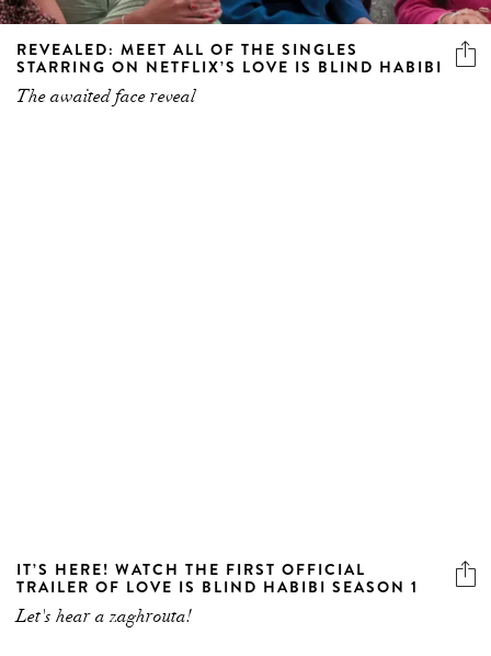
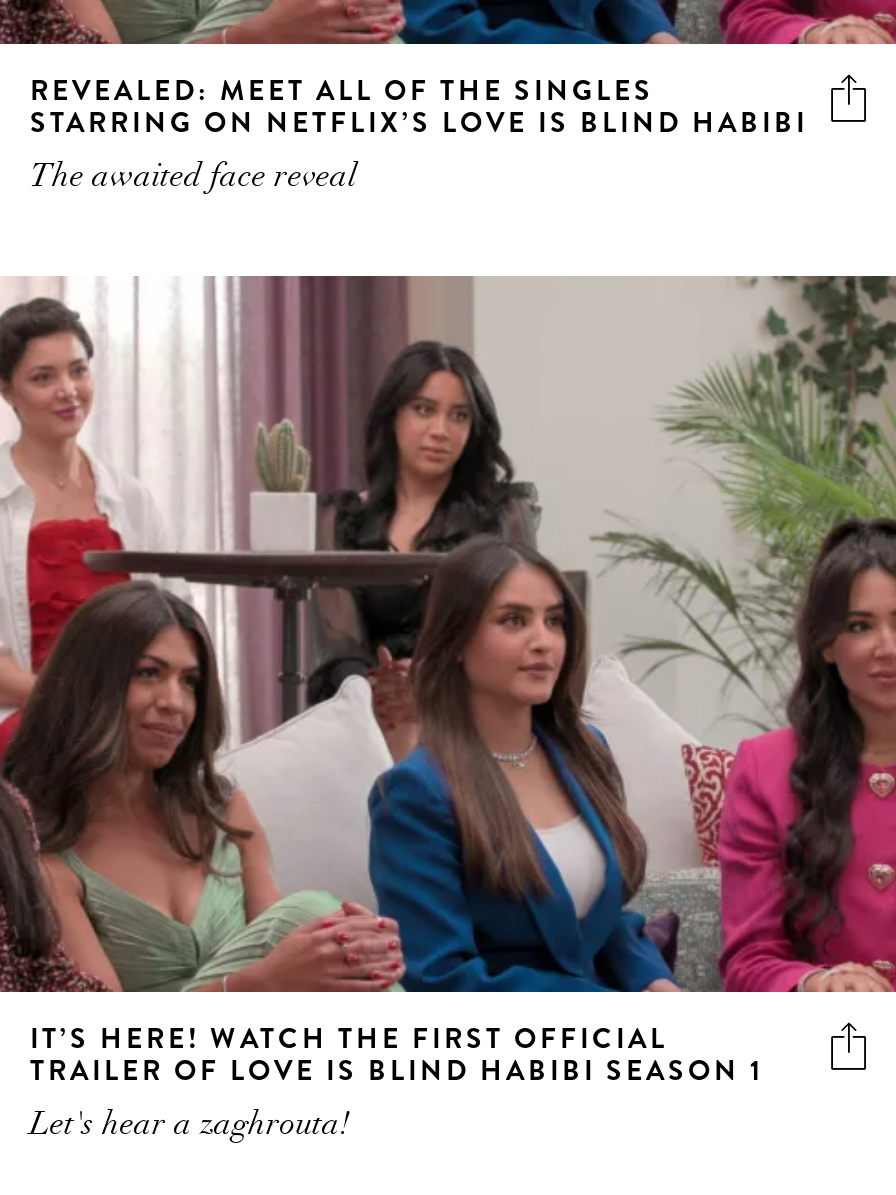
+ [image]
